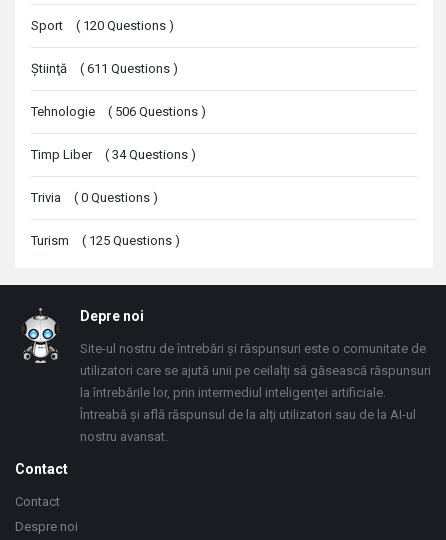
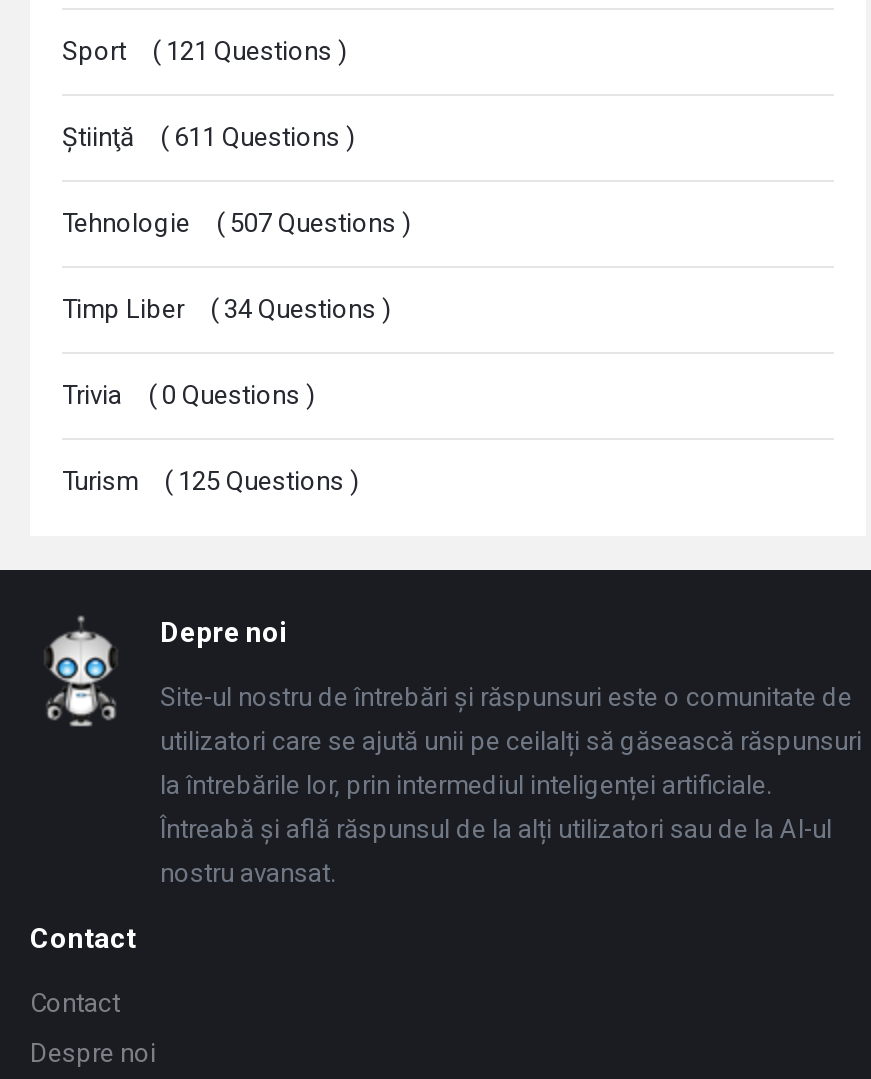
- Sport ( 120 Questions )
+ Sport ( 121 Questions )

- Tehnologie ( 506 Questions )
+ Tehnologie ( 507 Questions )
